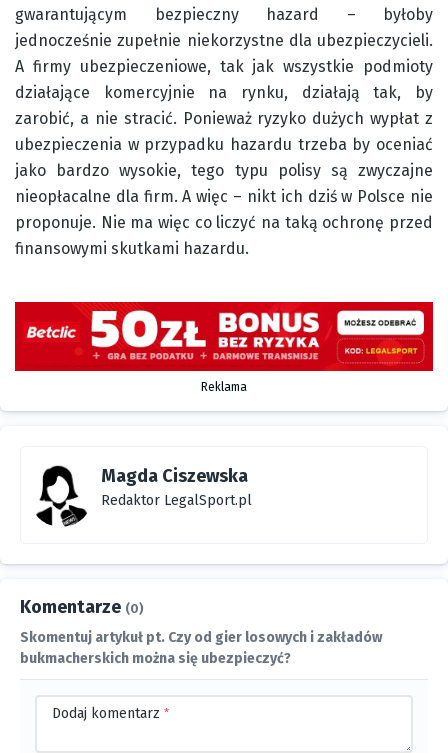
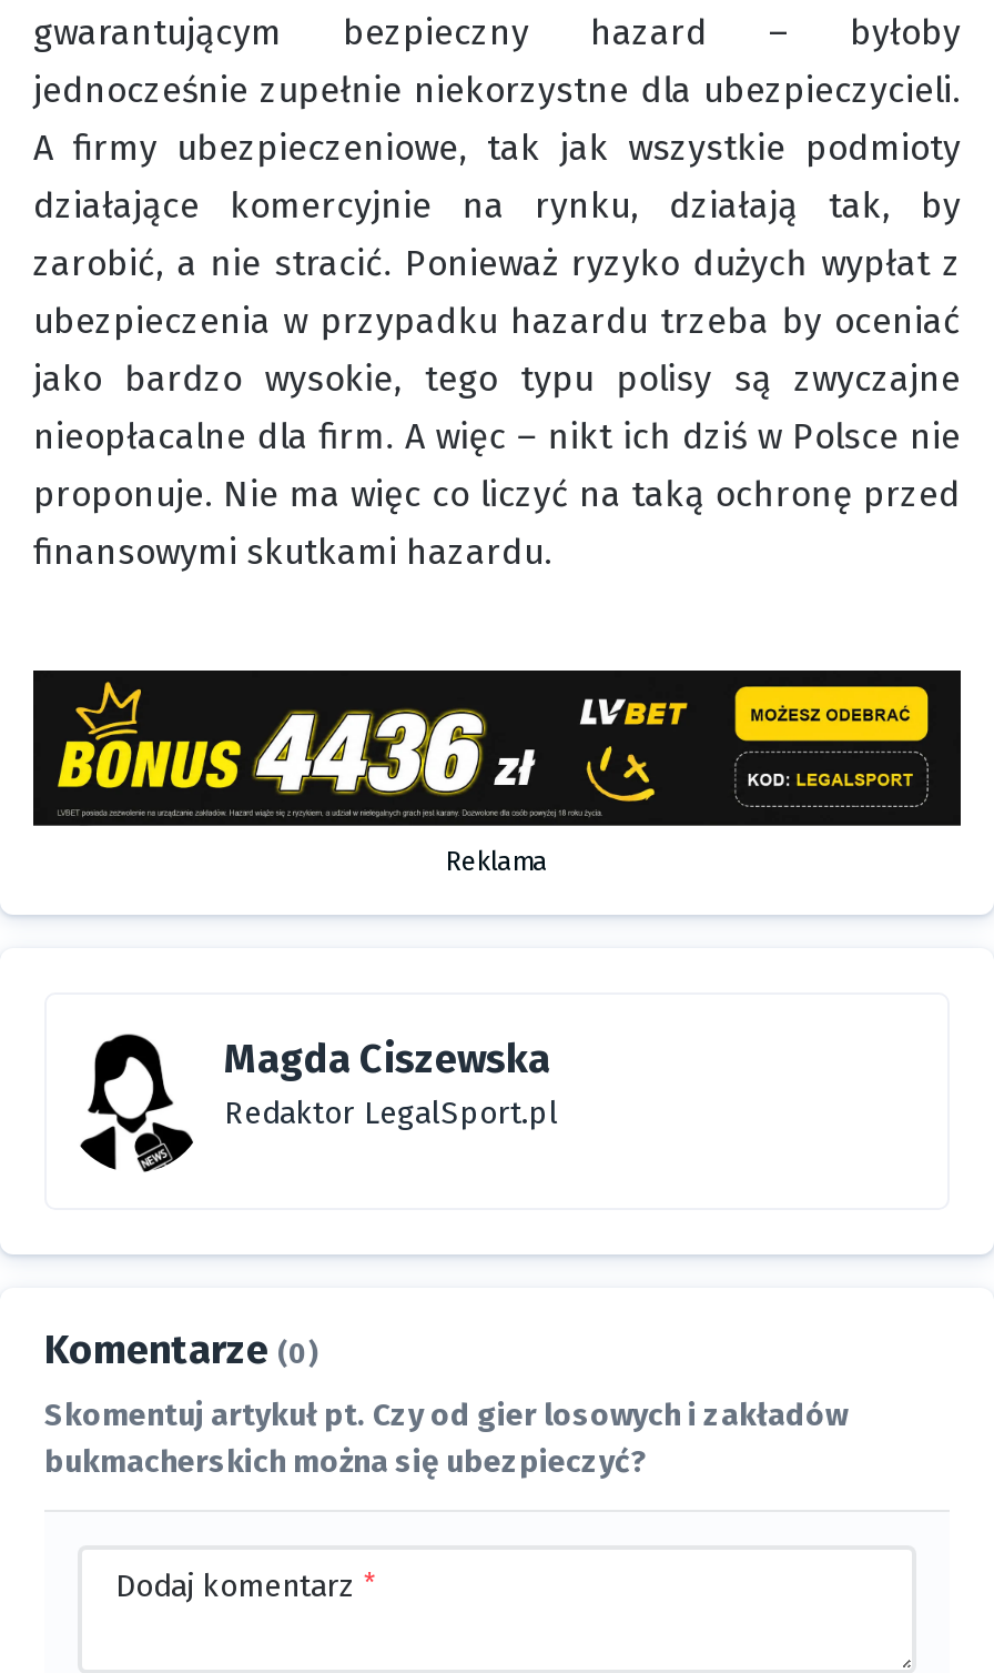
- [image]
+ [image]
